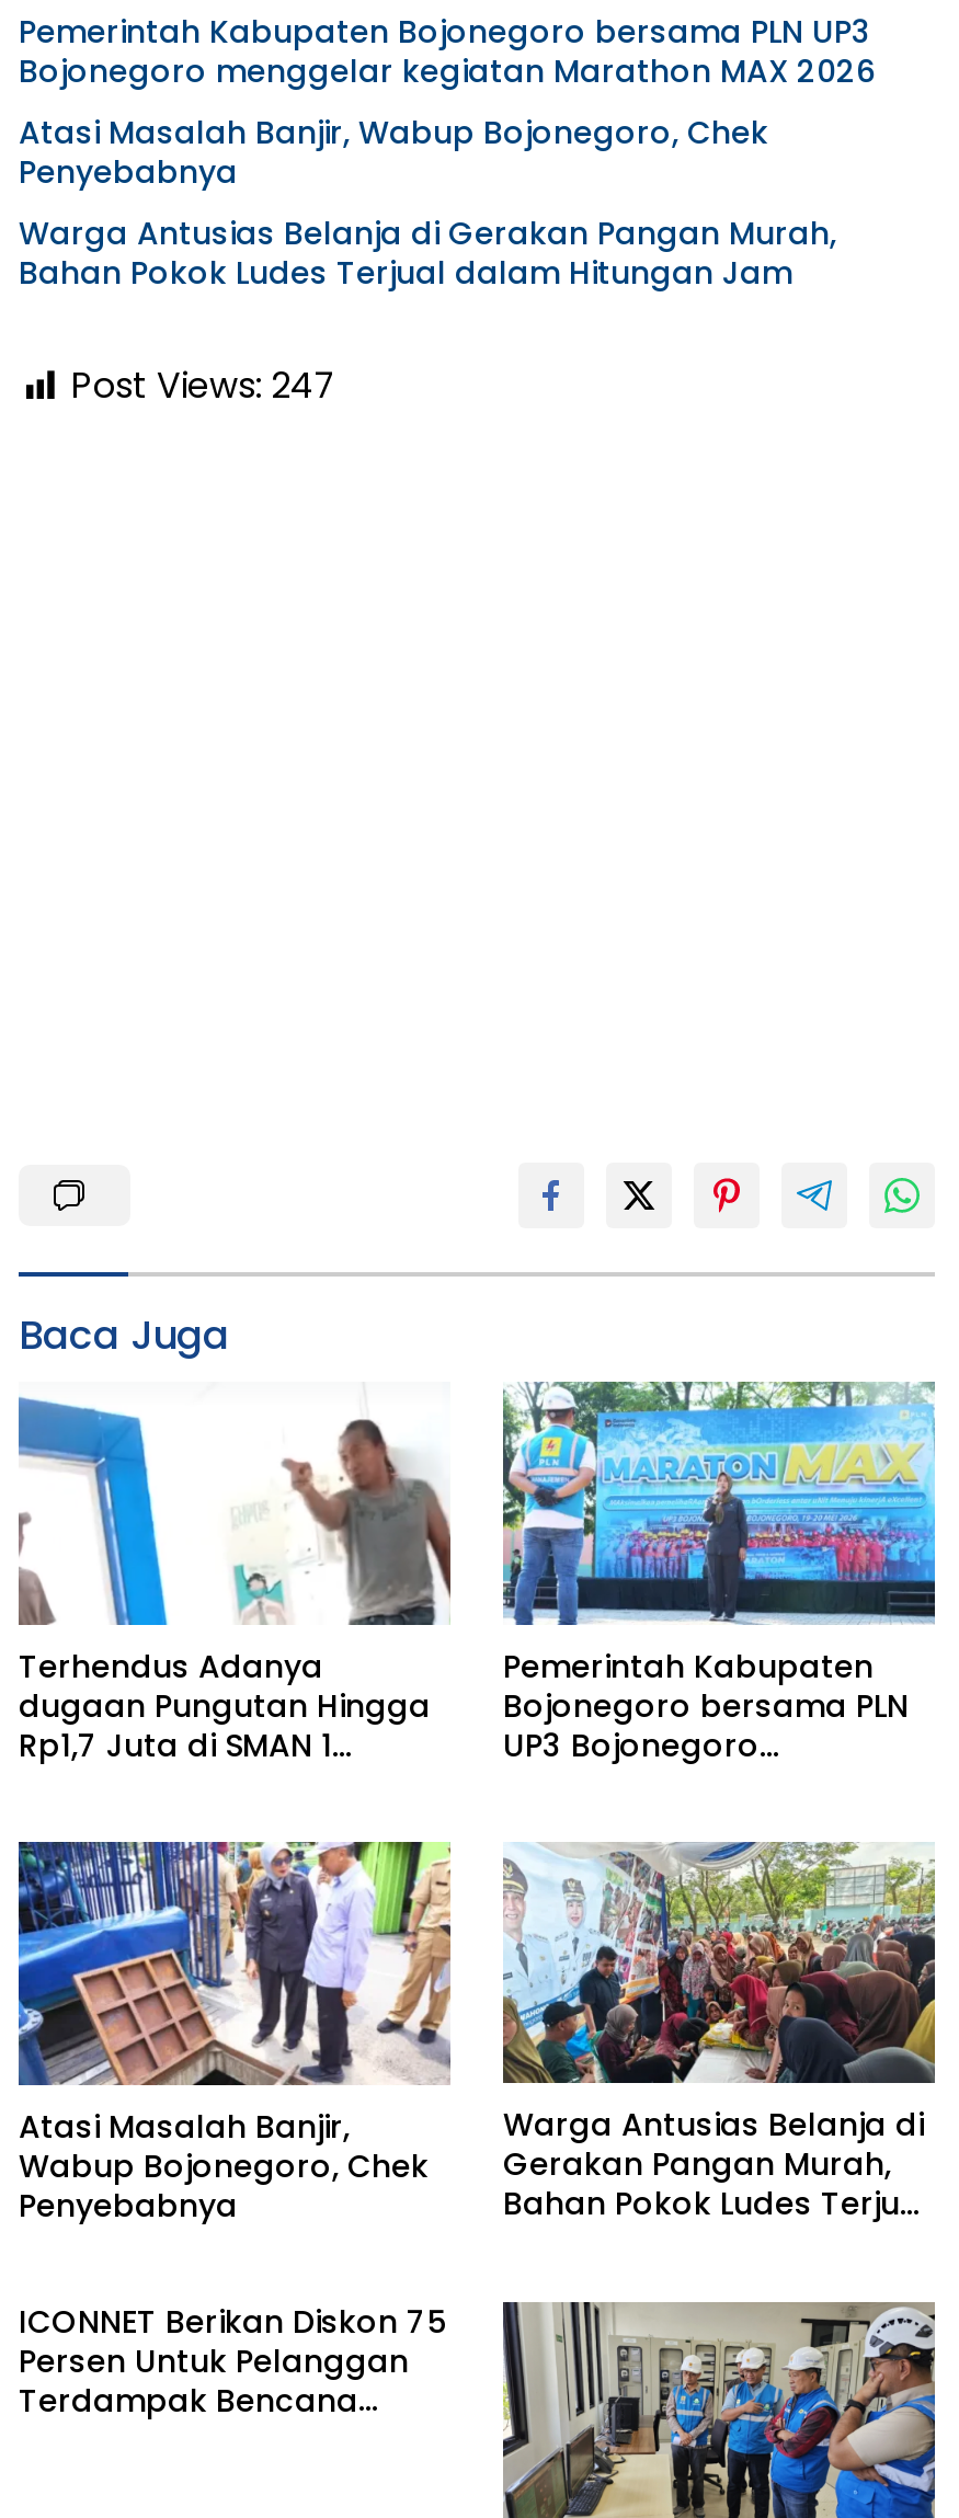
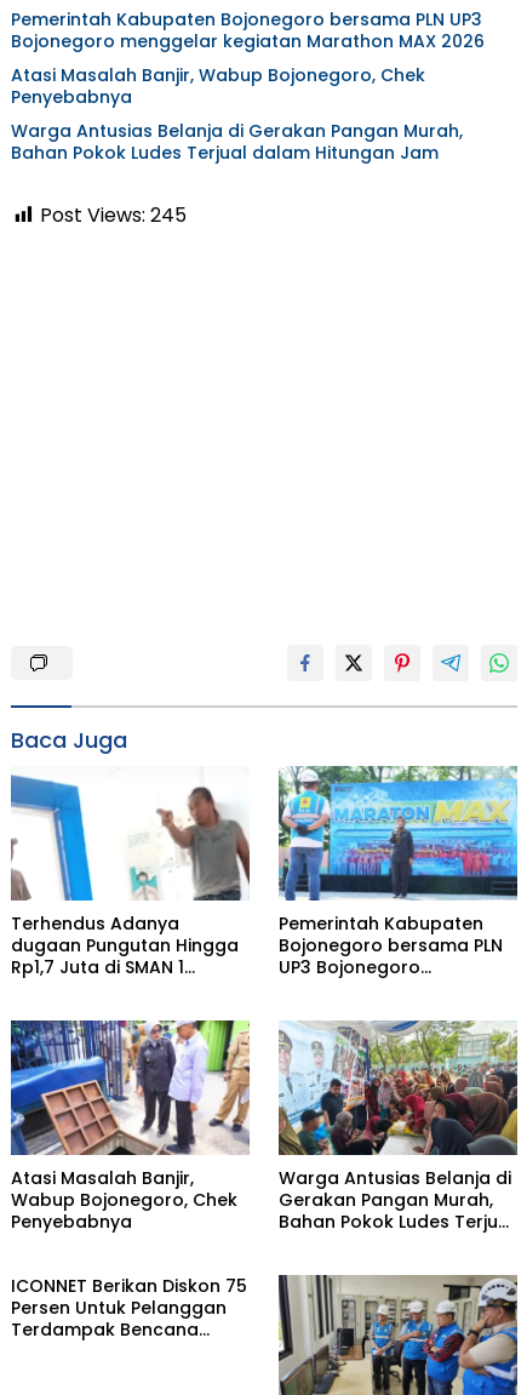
- Post Views: 247
+ Post Views: 245
